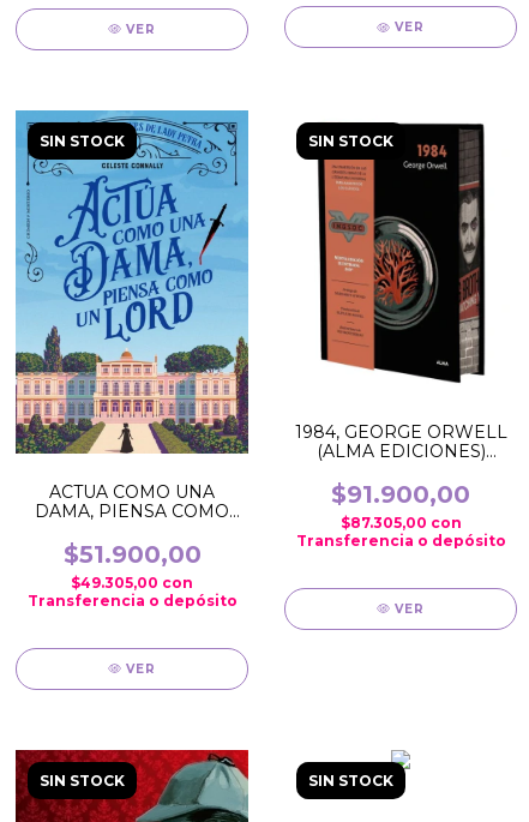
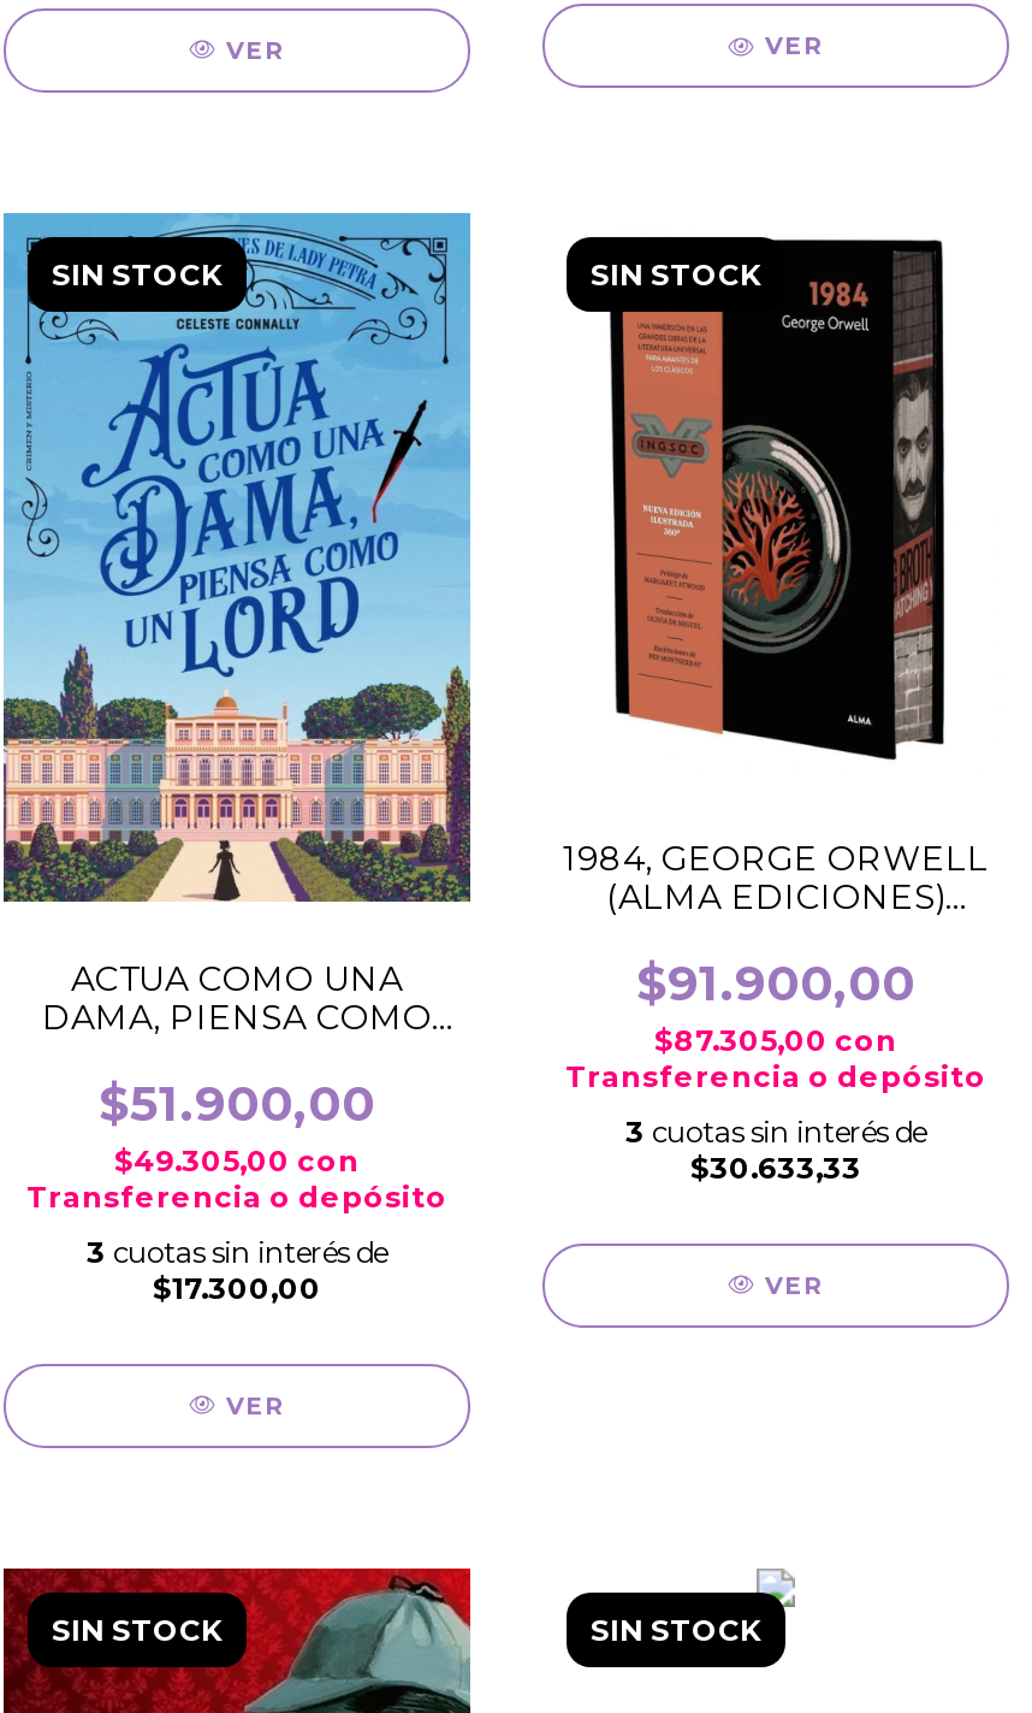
+ 3 cuotas sin interés de
+ $30.633,33

+ 3 cuotas sin interés de
+ $17.300,00
